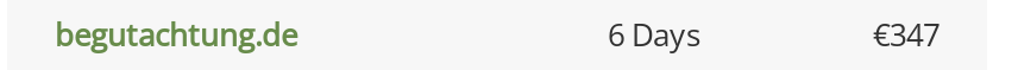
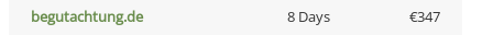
- 6 Days
+ 8 Days
